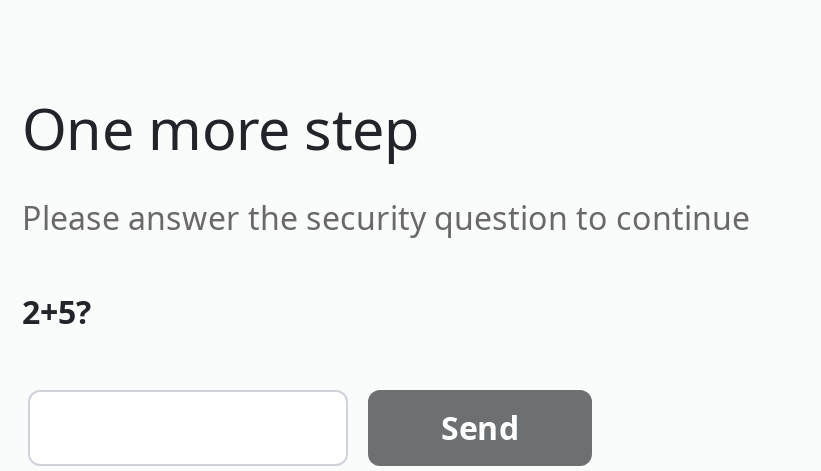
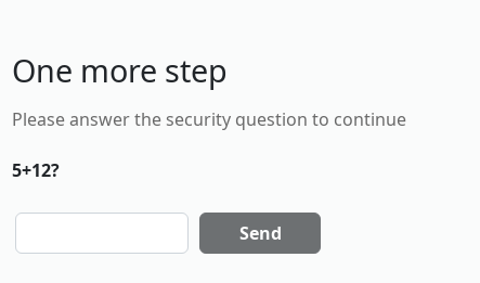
- 2+5?
+ 5+12?
